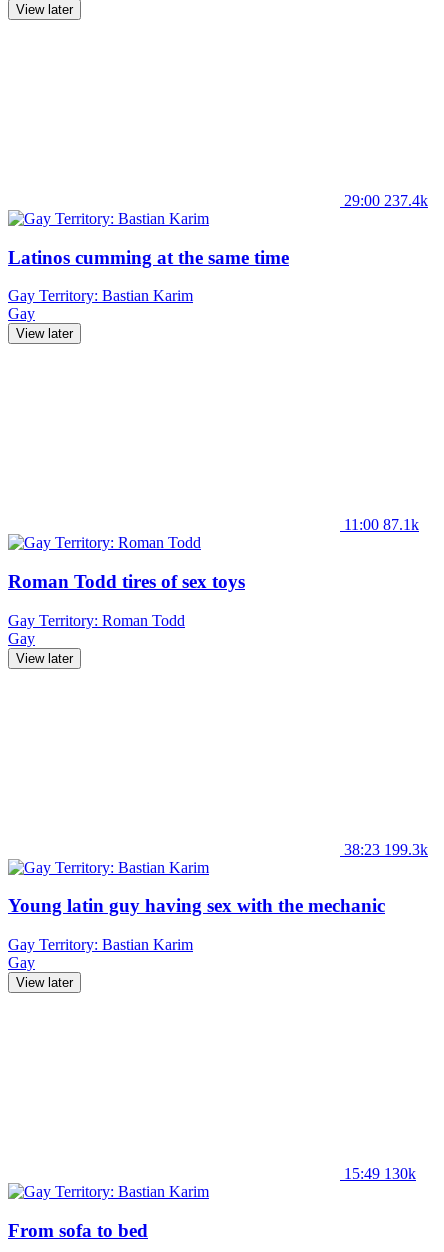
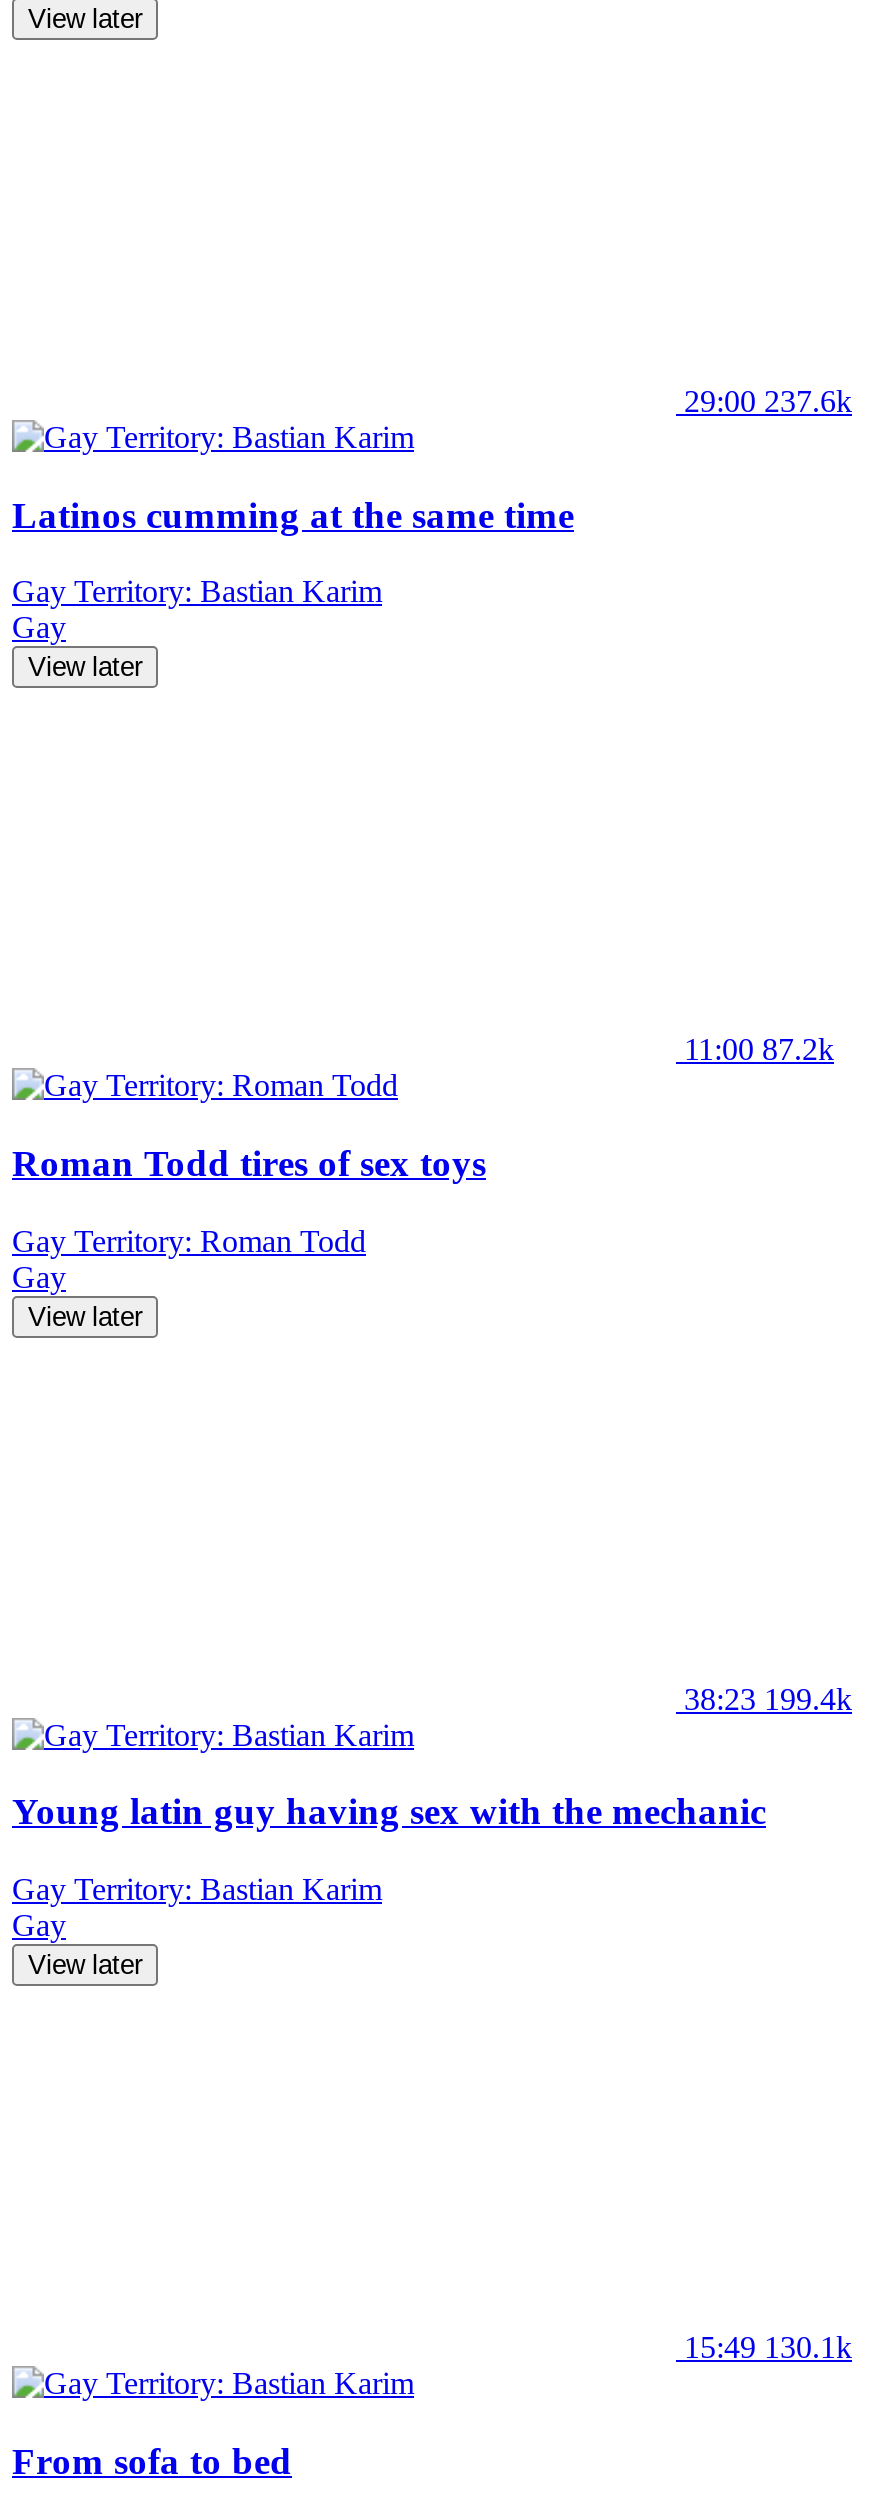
- 29:00 237.4k
+ 29:00 237.6k

- 11:00 87.1k
+ 11:00 87.2k

- 38:23 199.3k
+ 38:23 199.4k

- 15:49 130k
+ 15:49 130.1k
